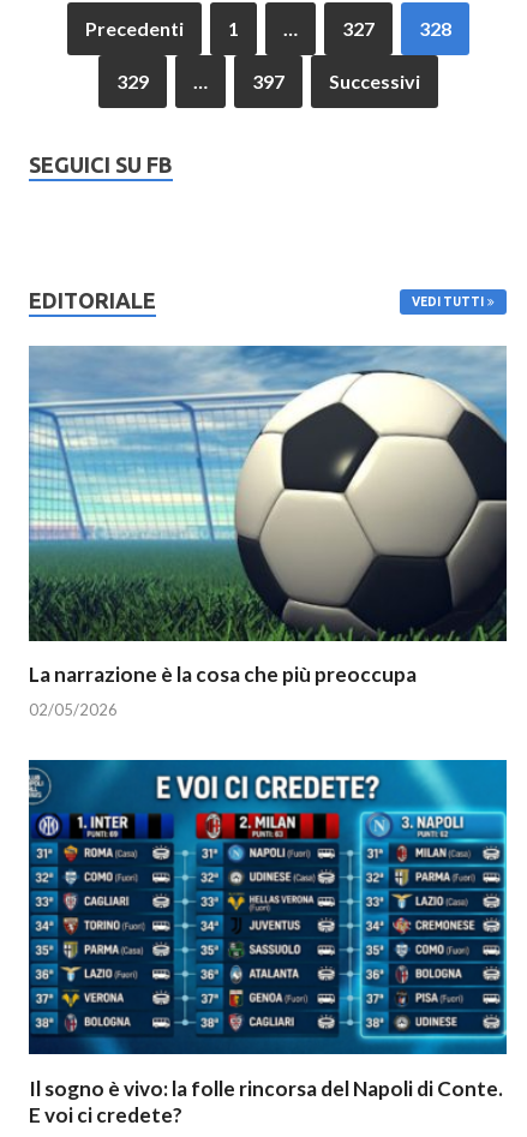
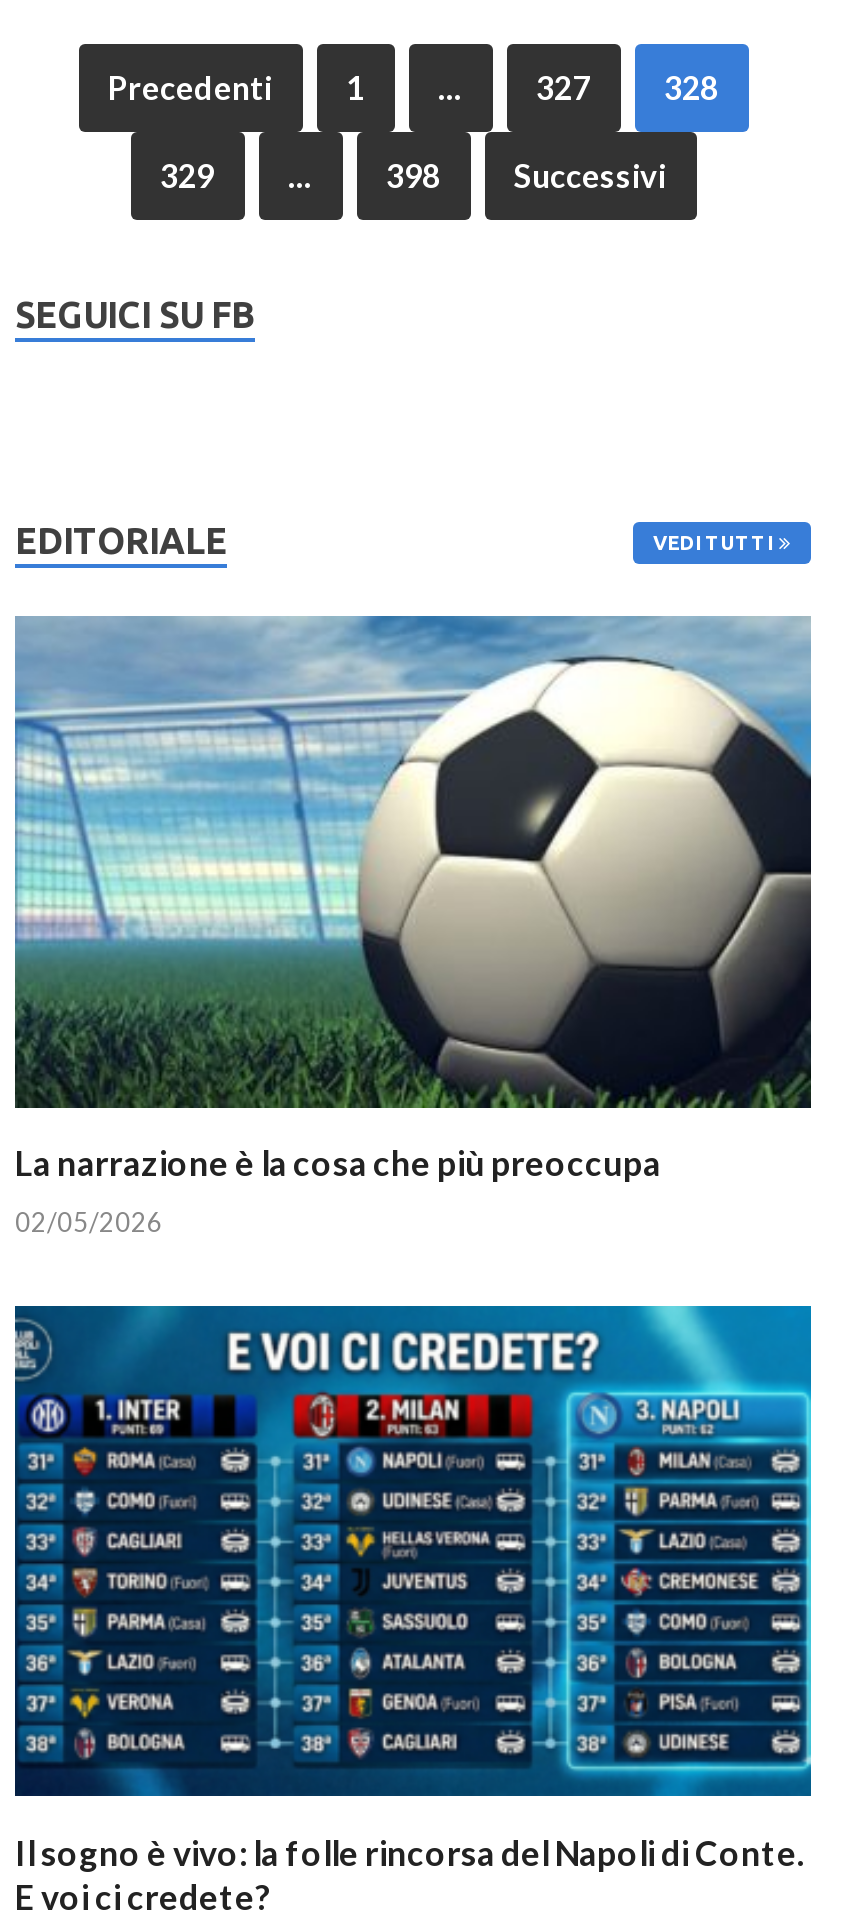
- 397
+ 398
